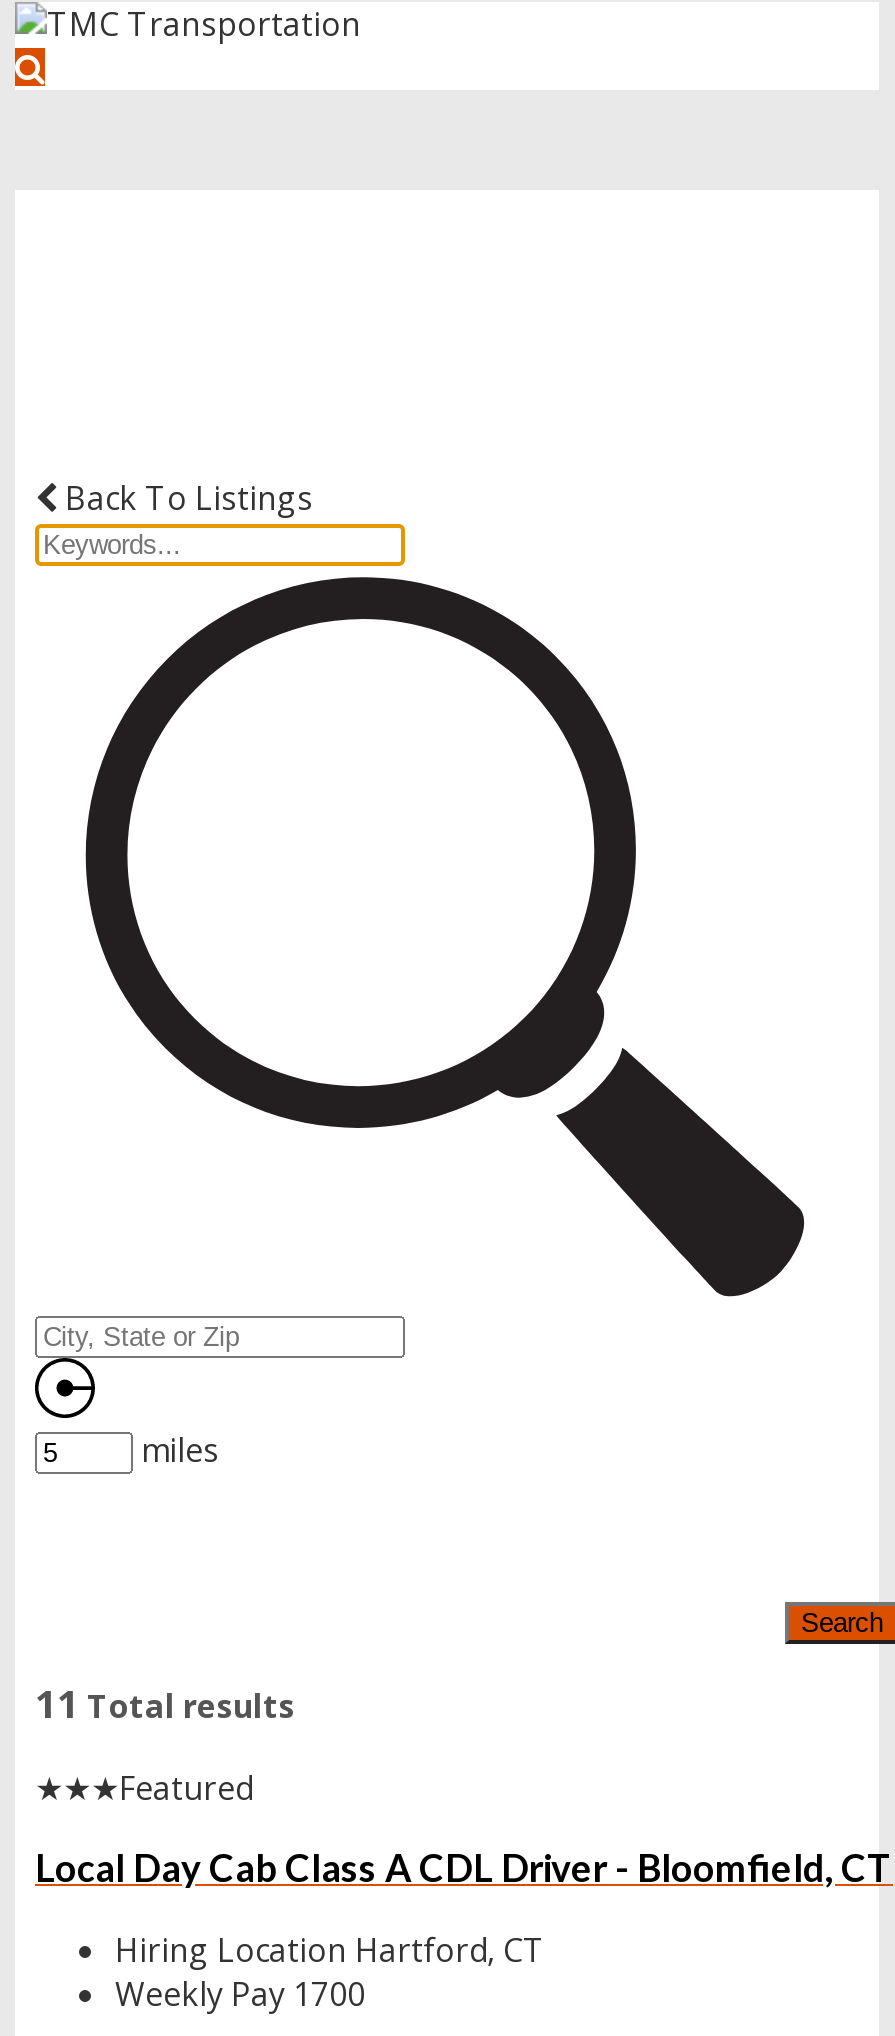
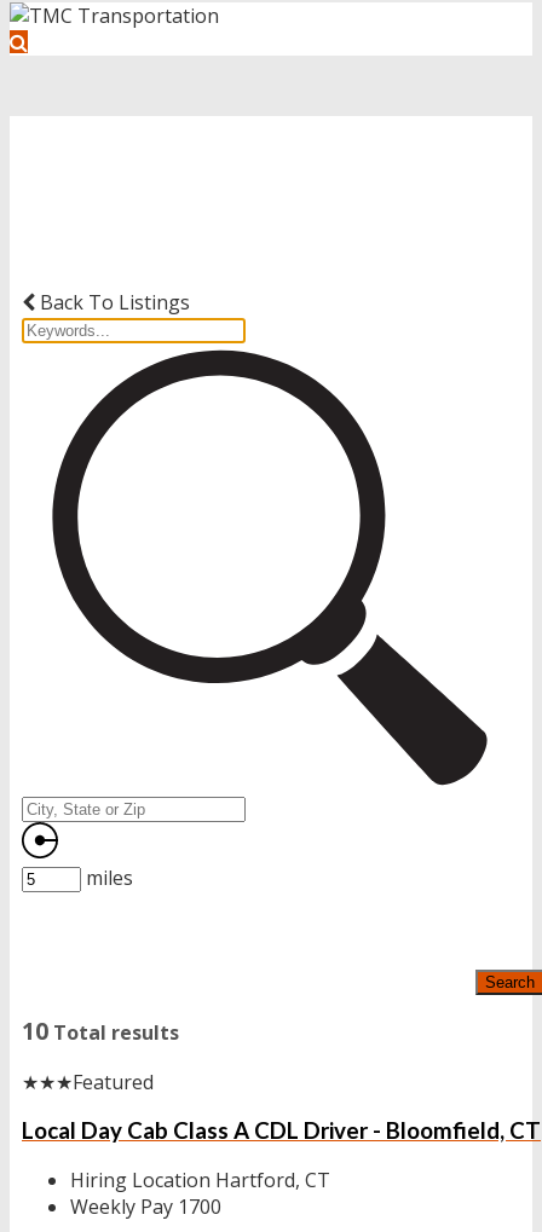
- 11 Total results
+ 10 Total results
